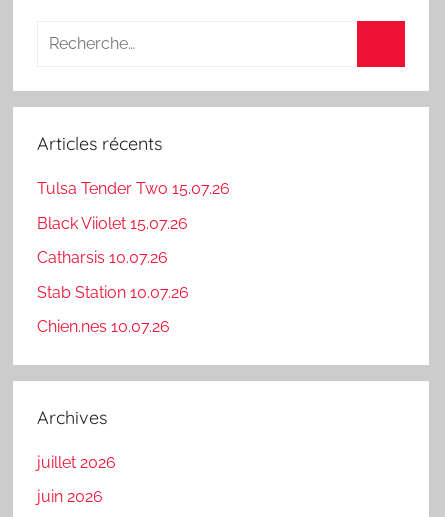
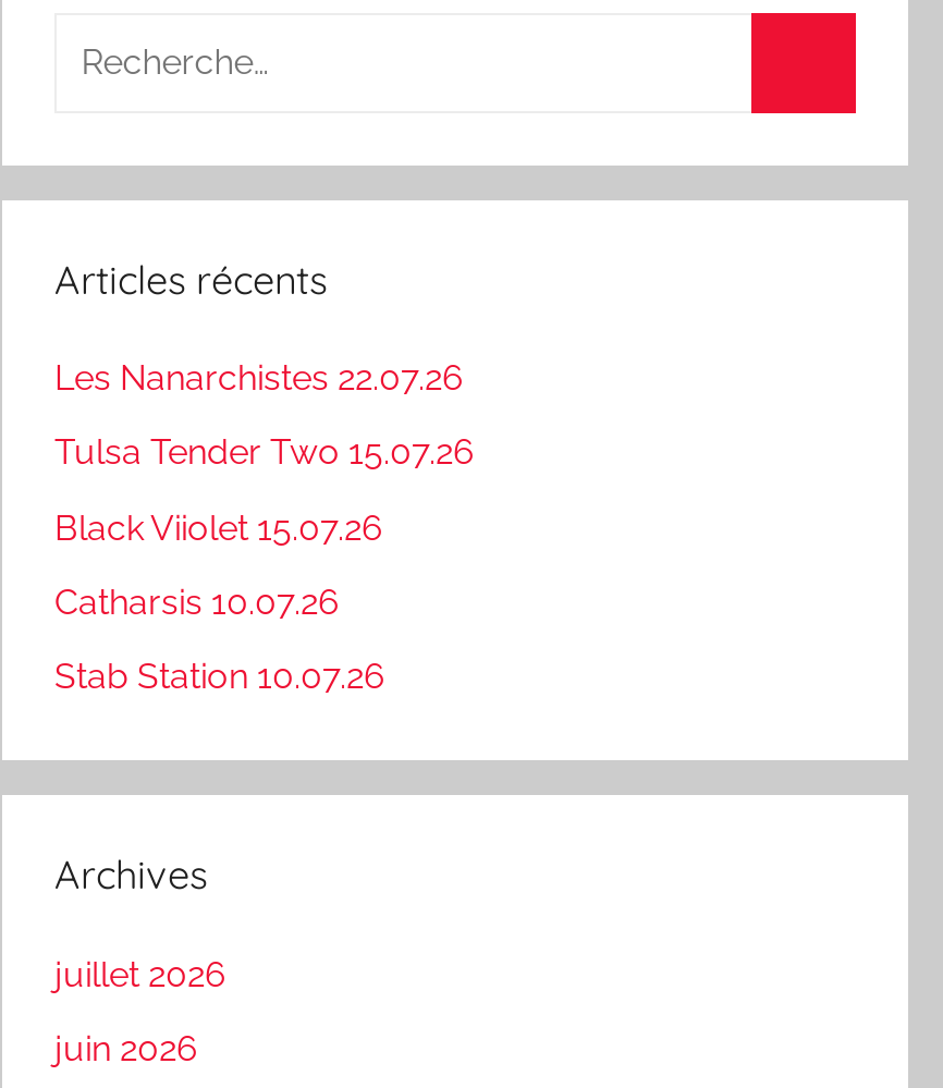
+ Les Nanarchistes 22.07.26

moved down: Tulsa Tender Two 15.07.26 | Black Viiolet 15.07.26 | Catharsis 10.07.26 | Stab Station 10.07.26

- Chien.nes 10.07.26
